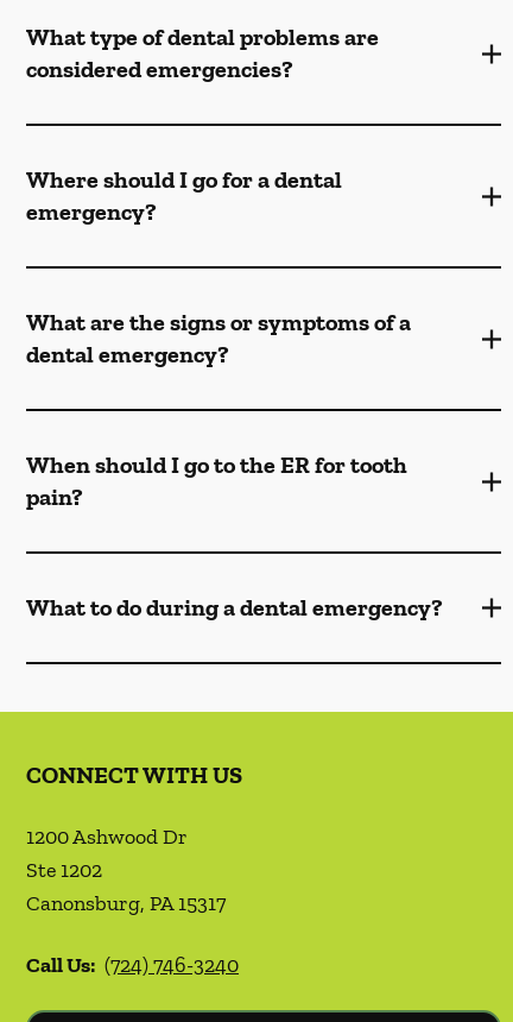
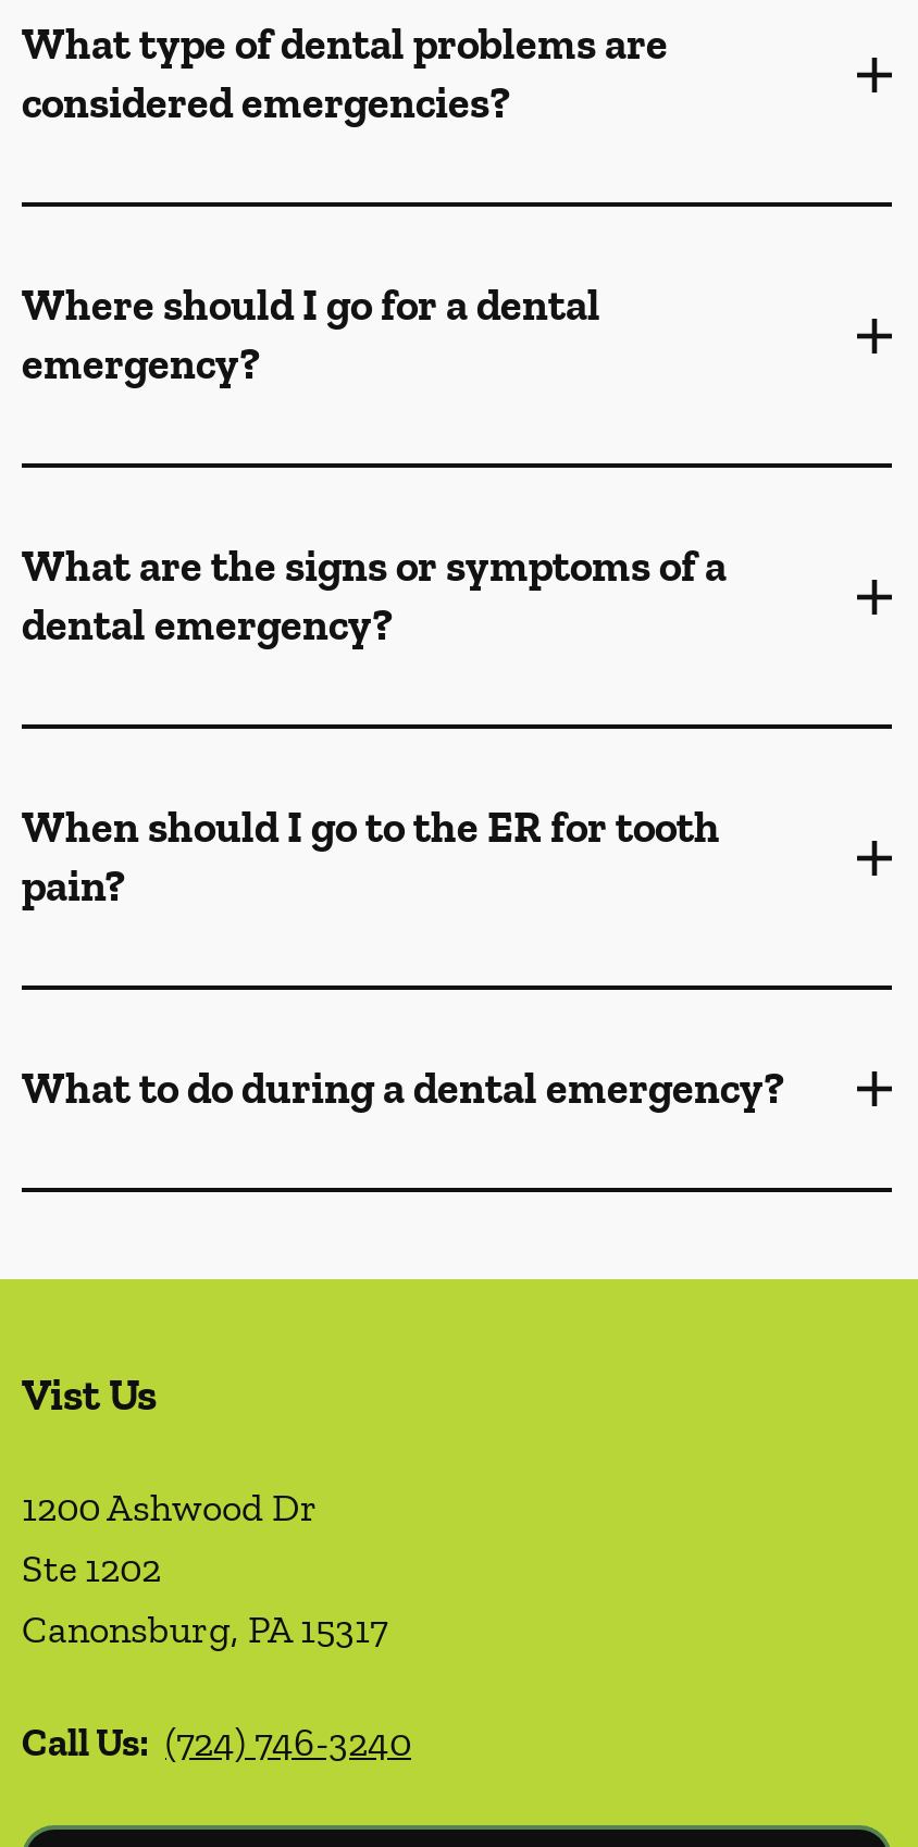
- CONNECT WITH US
+ Vist Us
